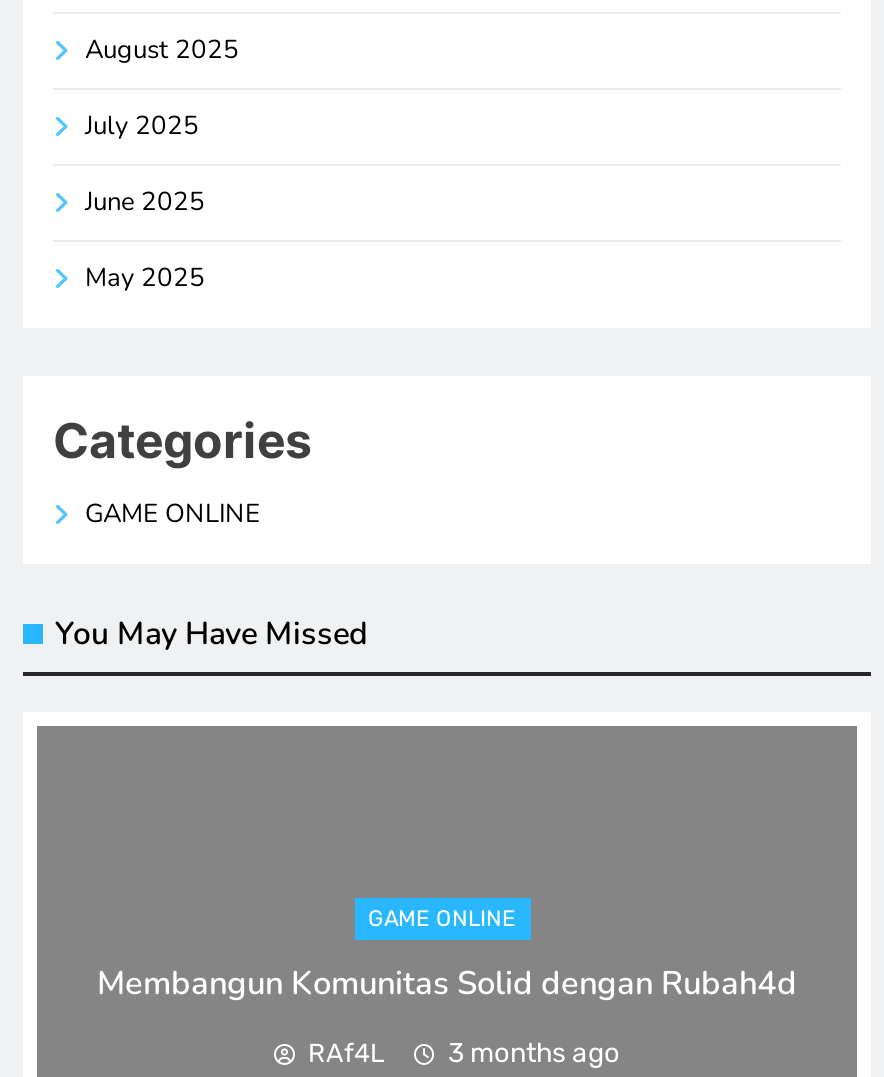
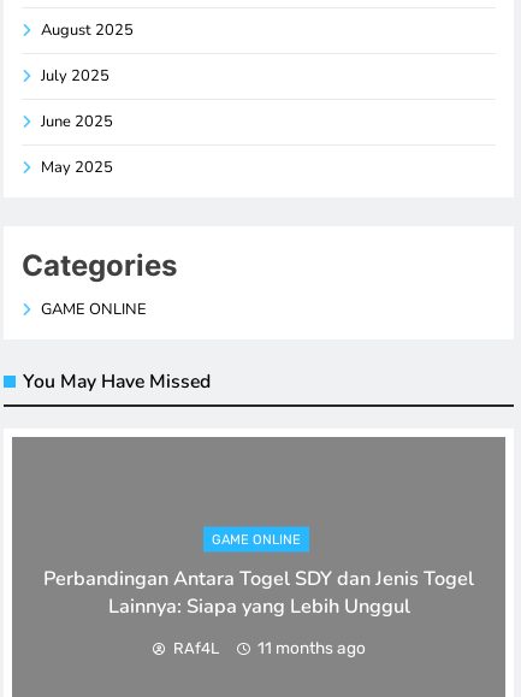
- Membangun Komunitas Solid dengan Rubah4d
+ Perbandingan Antara Togel SDY dan Jenis Togel
+ Lainnya: Siapa yang Lebih Unggul

- 3 months ago
+ 11 months ago
